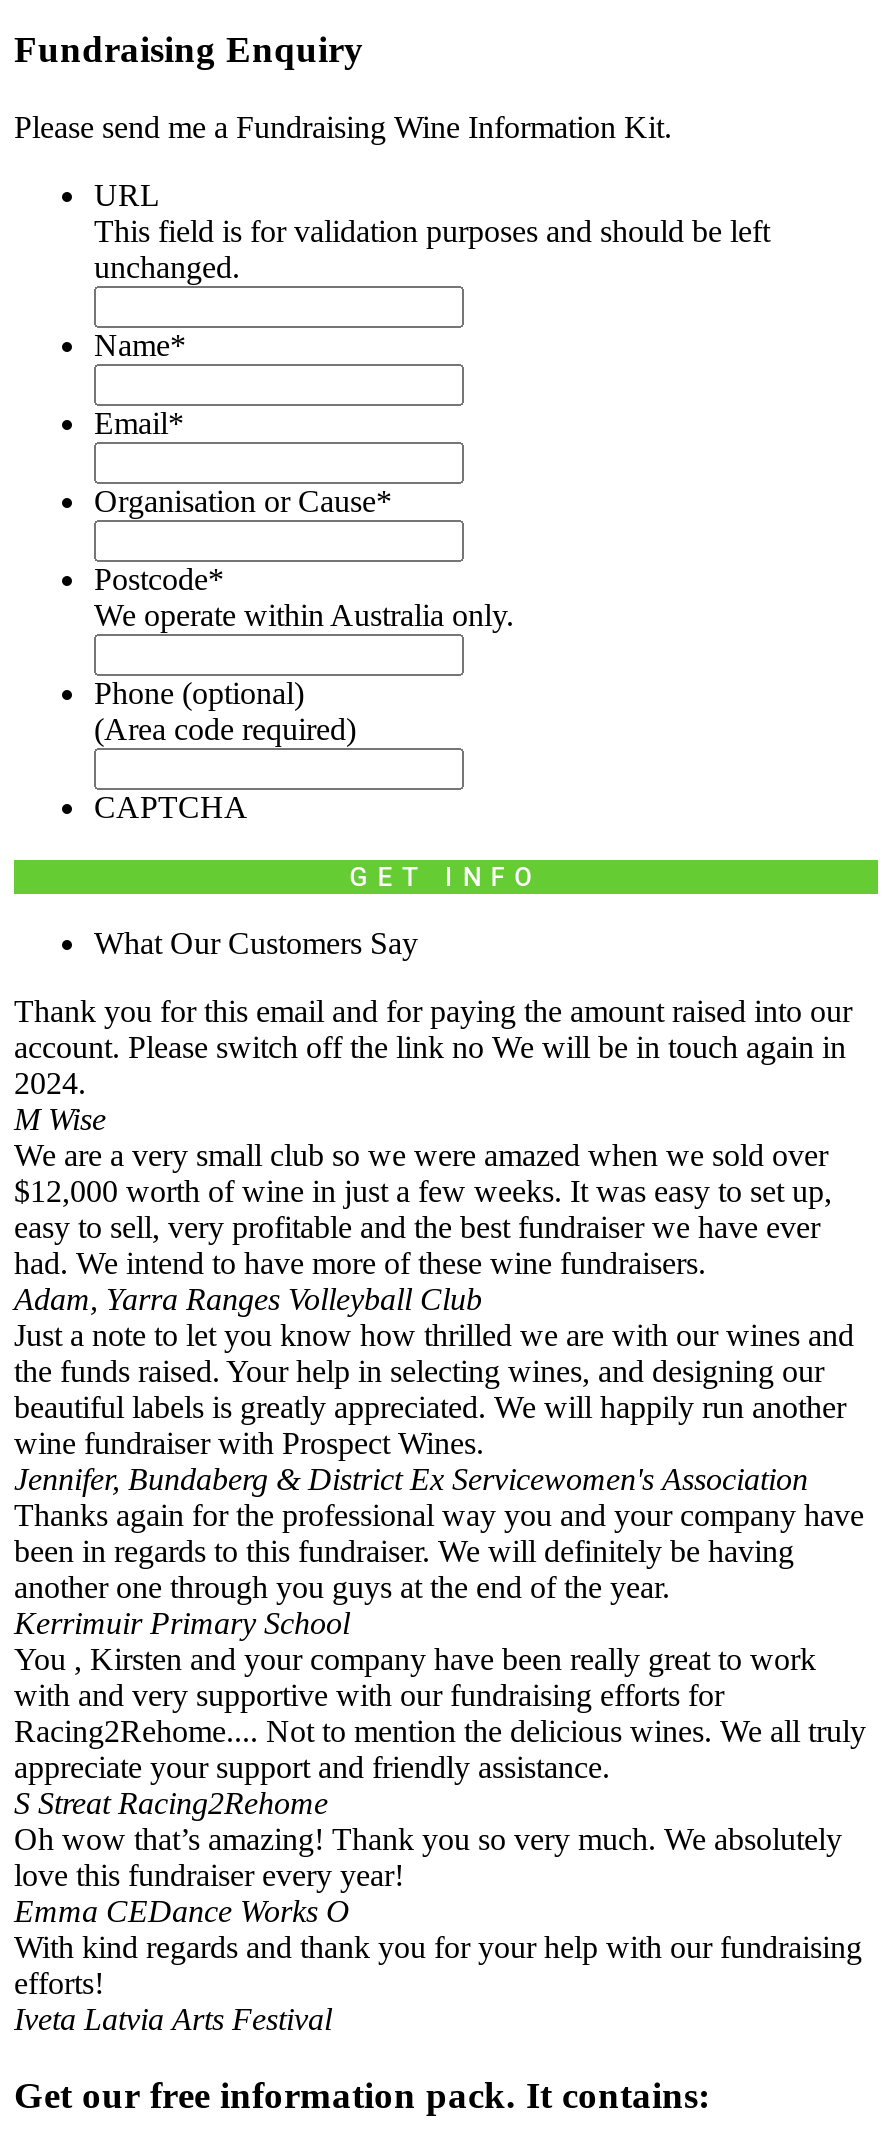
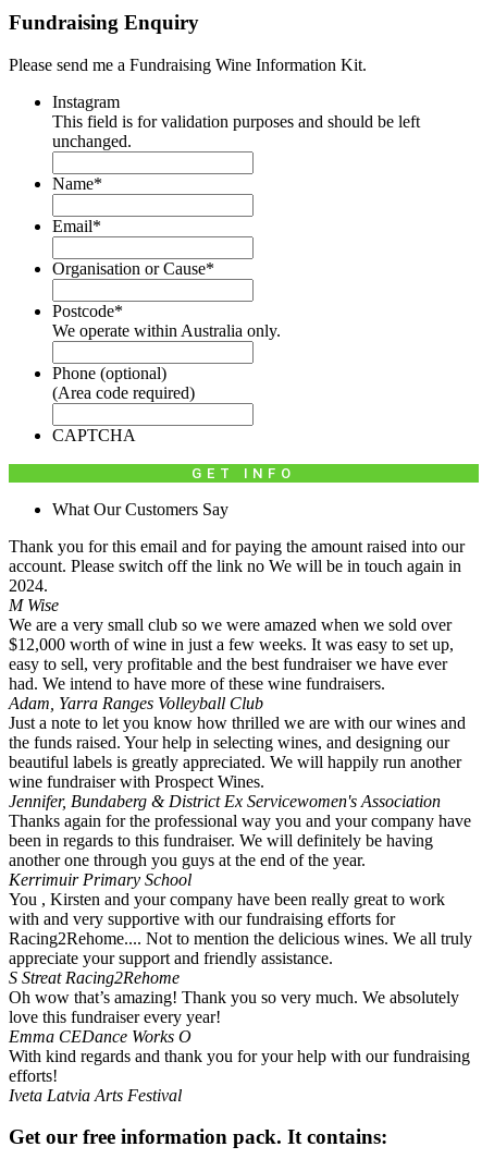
- URL
+ Instagram
